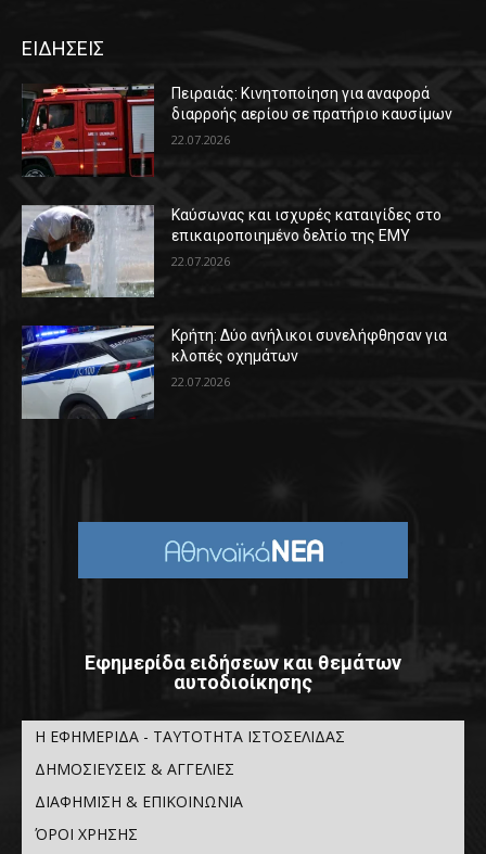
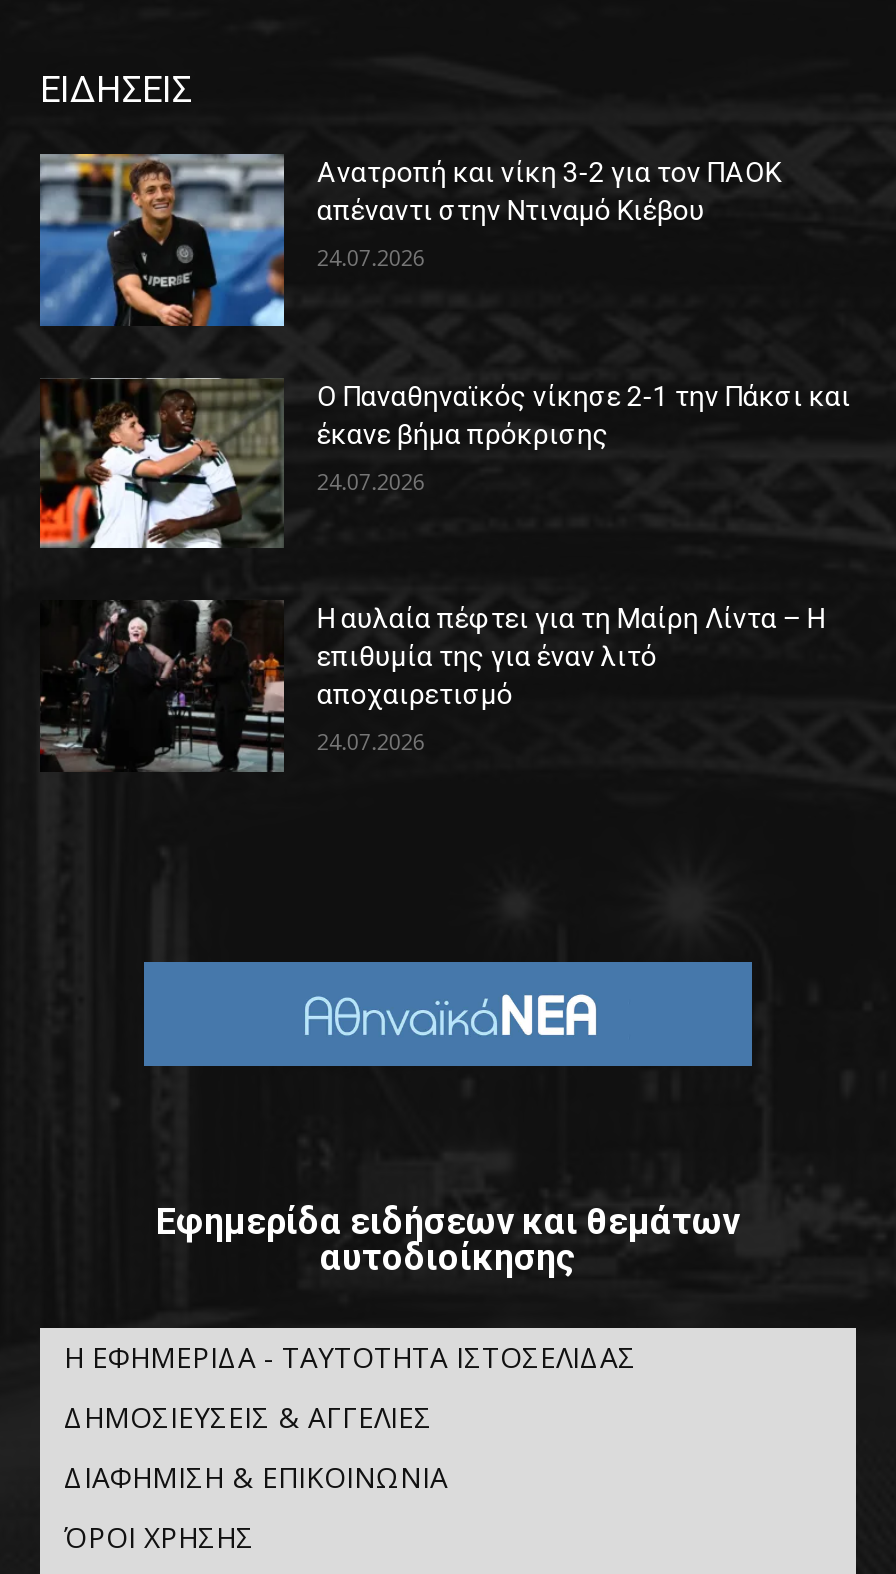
- [image]
- Πειραιάς: Κινητοποίηση για αναφορά
- διαρροής αερίου σε πρατήριο καυσίμων
+ [image]
+ Ανατροπή και νίκη 3-2 για τον ΠΑΟΚ
+ απέναντι στην Ντιναμό Κιέβου

- 22.07.2026
+ 24.07.2026

- [image]
- Καύσωνας και ισχυρές καταιγίδες στο
- επικαιροποιημένο δελτίο της ΕΜΥ
+ [image]
+ Ο Παναθηναϊκός νίκησε 2-1 την Πάκσι και
+ έκανε βήμα πρόκρισης

- 22.07.2026
+ 24.07.2026

- [image]
- Κρήτη: Δύο ανήλικοι συνελήφθησαν για
- κλοπές οχημάτων
+ [image]
+ Η αυλαία πέφτει για τη Μαίρη Λίντα – Η
+ επιθυμία της για έναν λιτό
+ αποχαιρετισμό

- 22.07.2026
+ 24.07.2026
